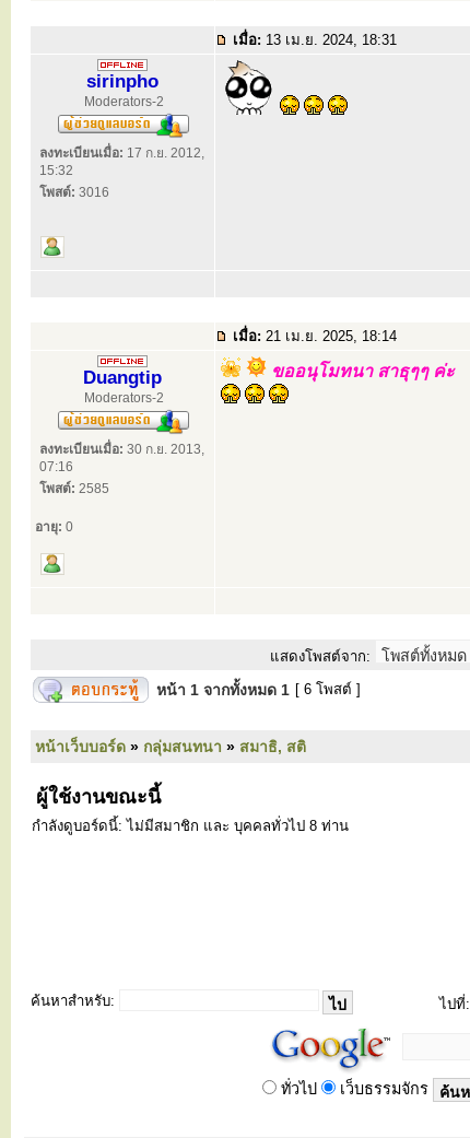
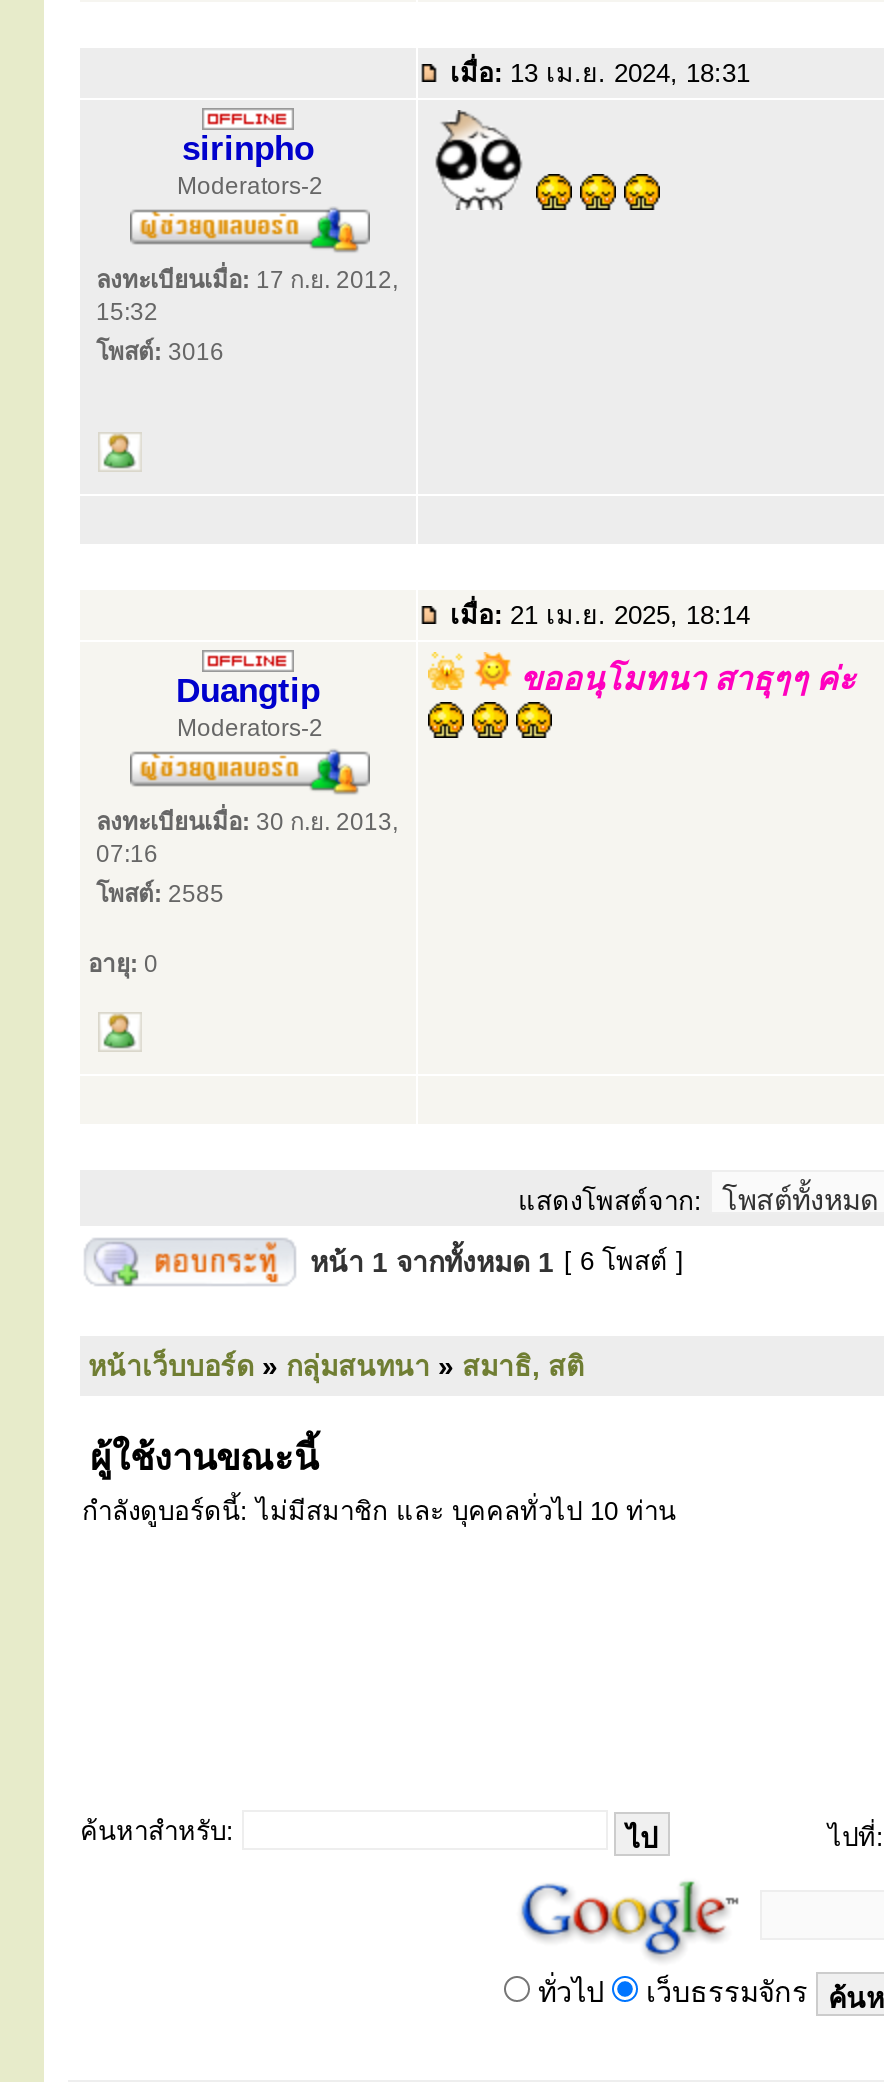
- กำลังดูบอร์ดนี้: ไม่มีสมาชิก และ บุคคลทั่วไป 8 ท่าน
+ กำลังดูบอร์ดนี้: ไม่มีสมาชิก และ บุคคลทั่วไป 10 ท่าน
